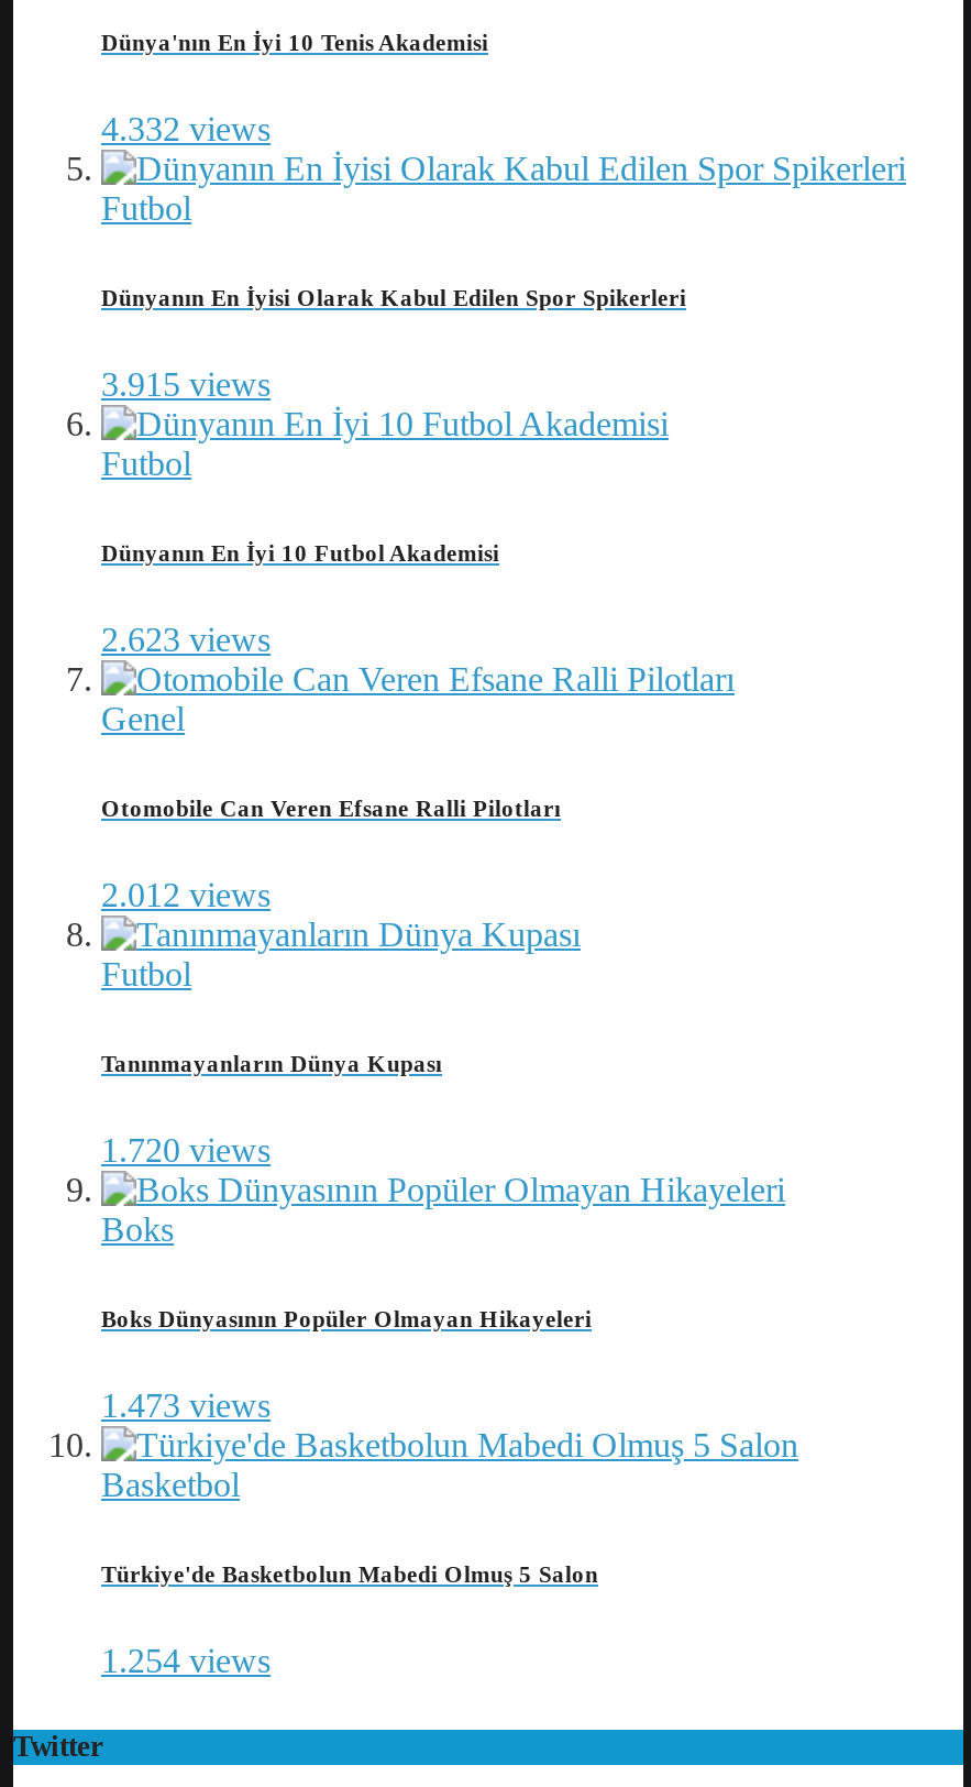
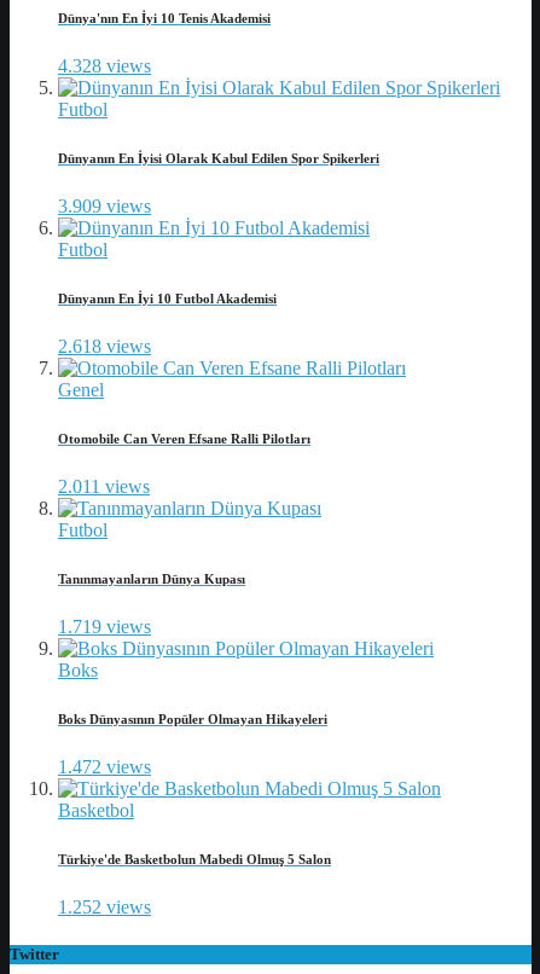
- 4.332 views
+ 4.328 views

- 3.915 views
+ 3.909 views

- 2.623 views
+ 2.618 views

- 2.012 views
+ 2.011 views

- 1.720 views
+ 1.719 views

- 1.473 views
+ 1.472 views

- 1.254 views
+ 1.252 views
